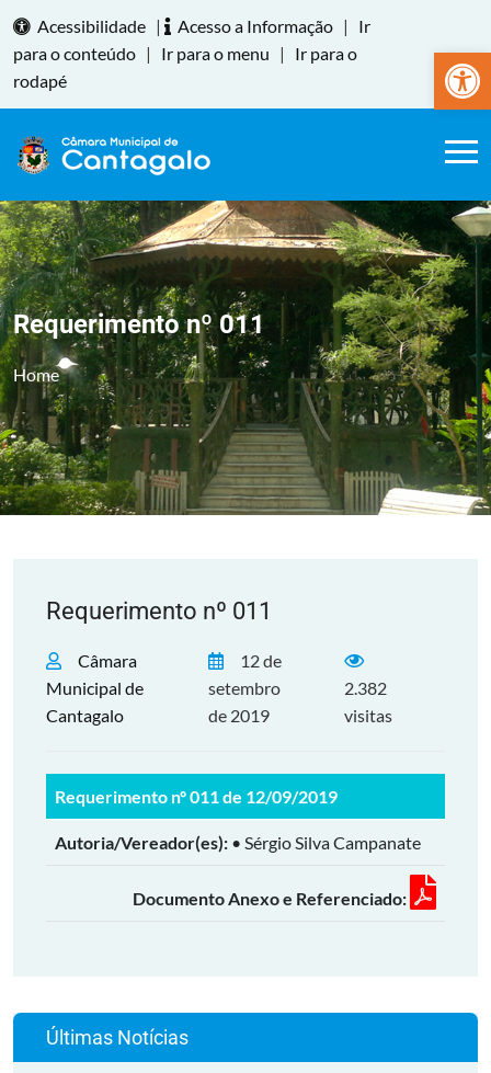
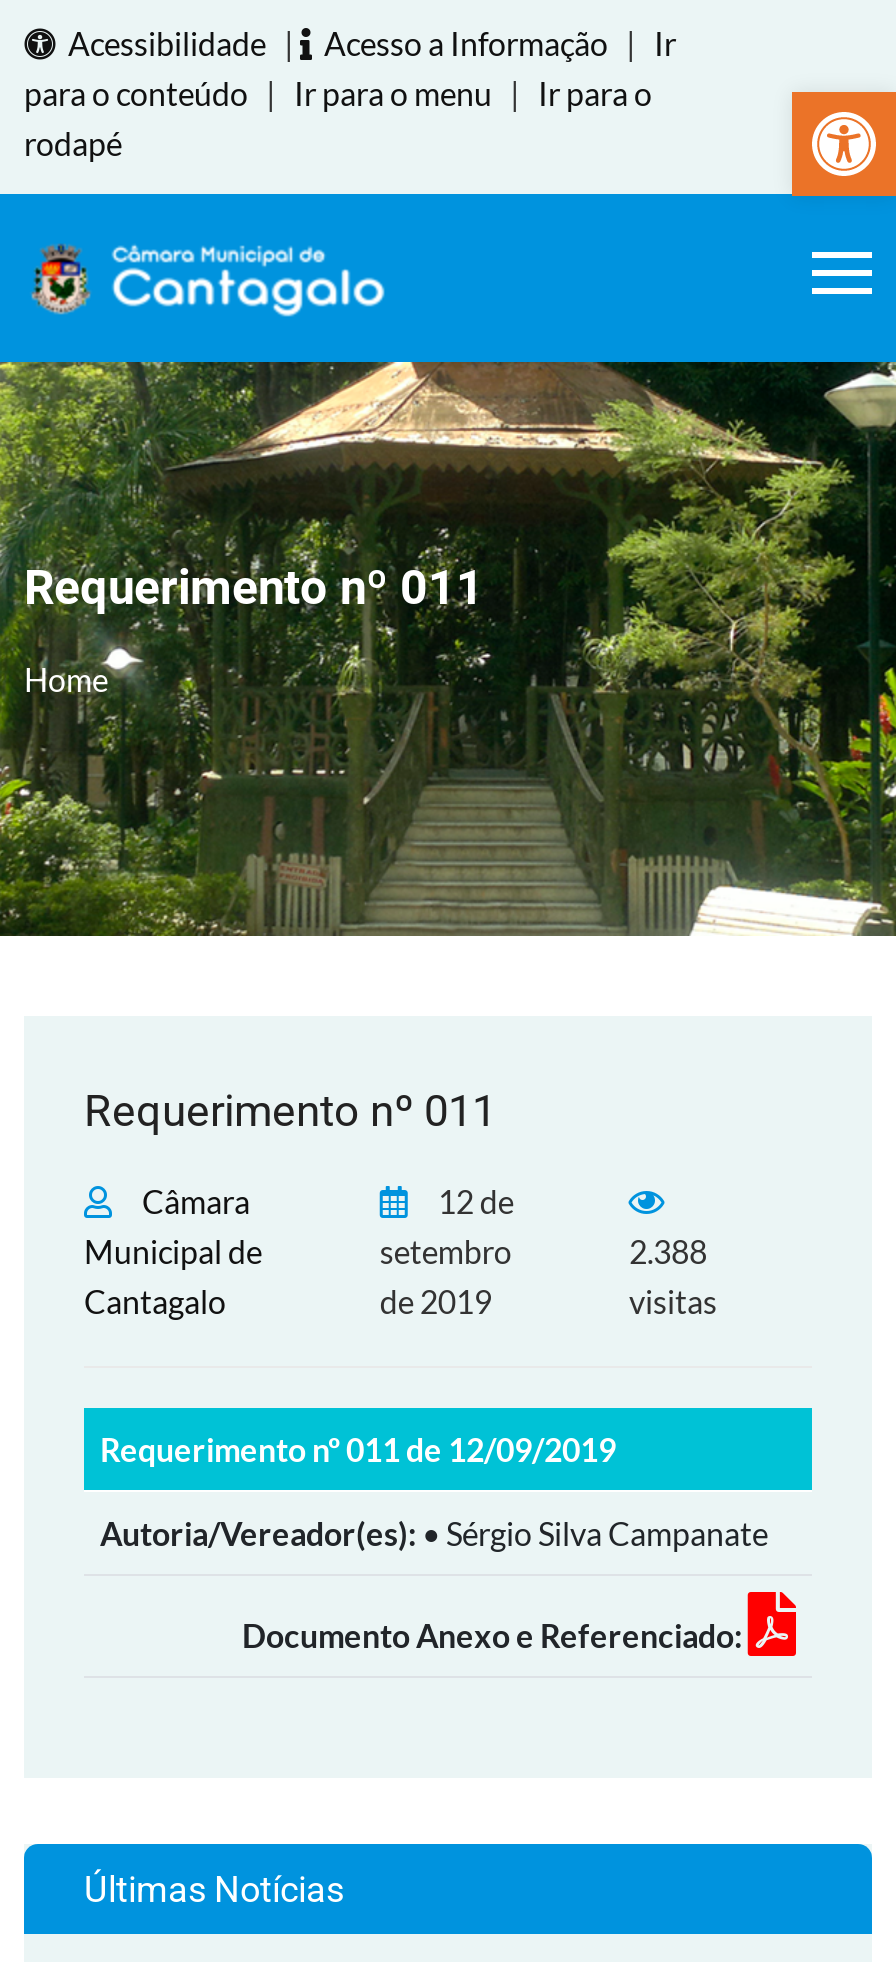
- 2.382
+ 2.388
